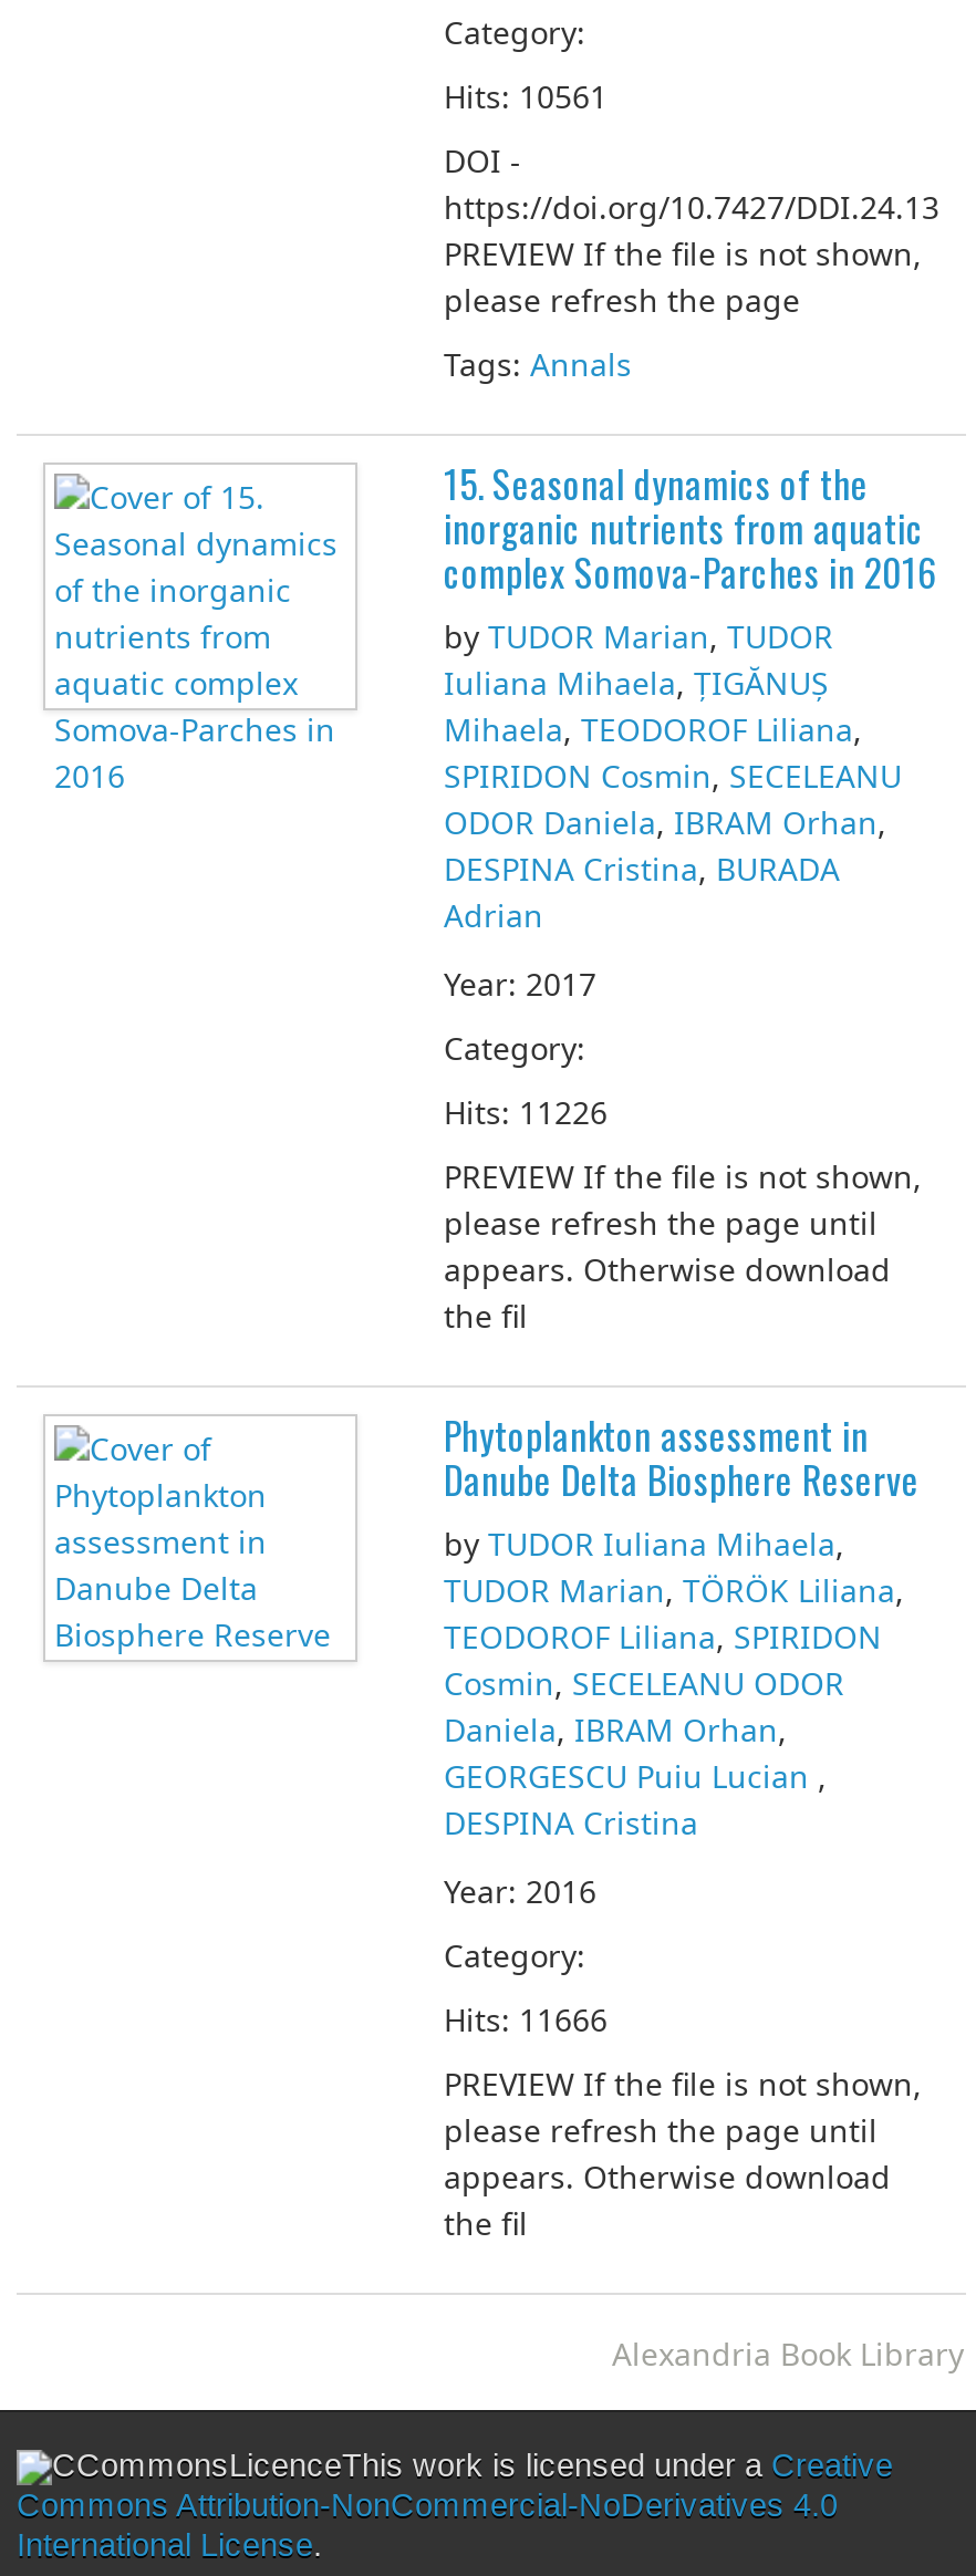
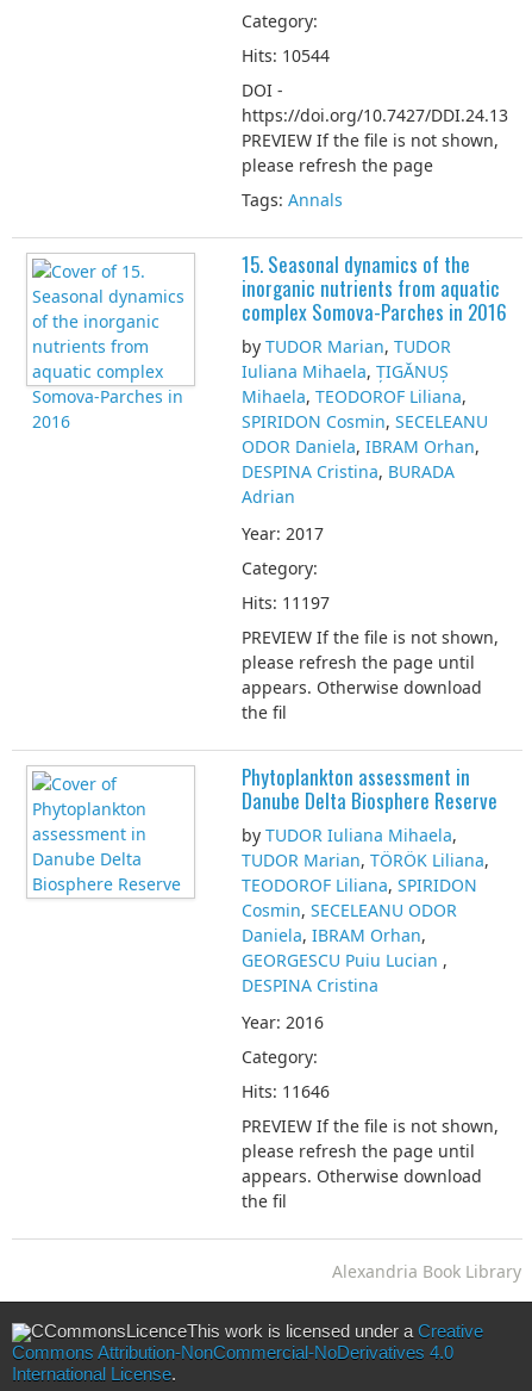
- Hits: 10561
+ Hits: 10544

- Hits: 11226
+ Hits: 11197

- Hits: 11666
+ Hits: 11646
